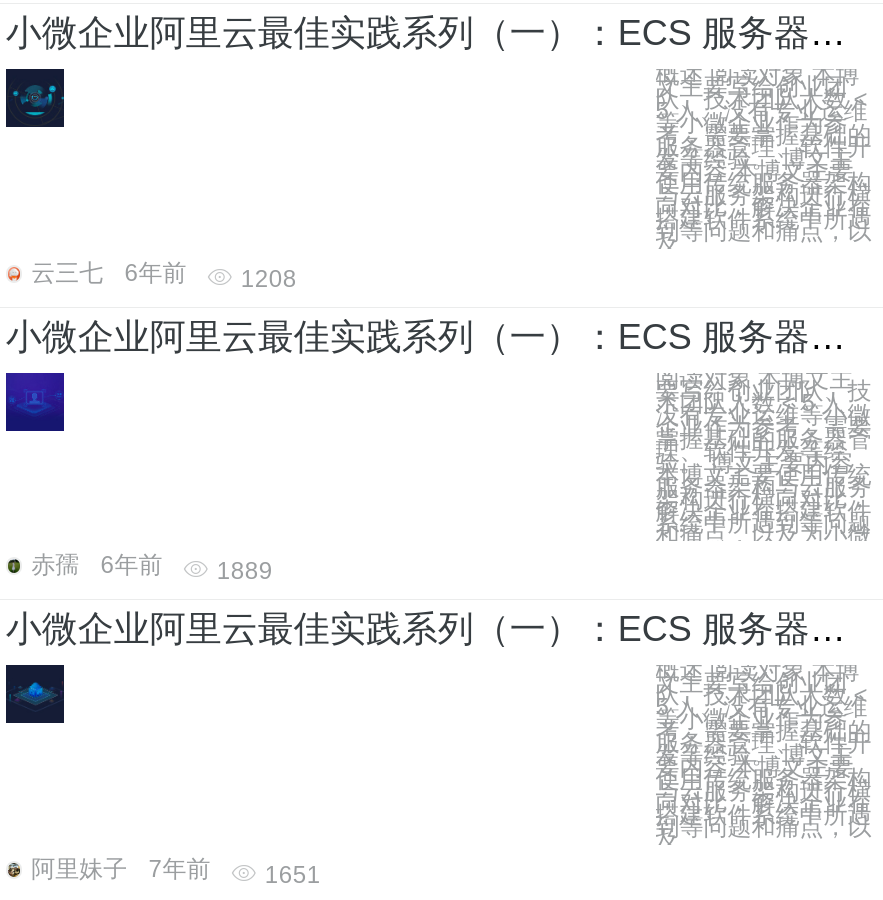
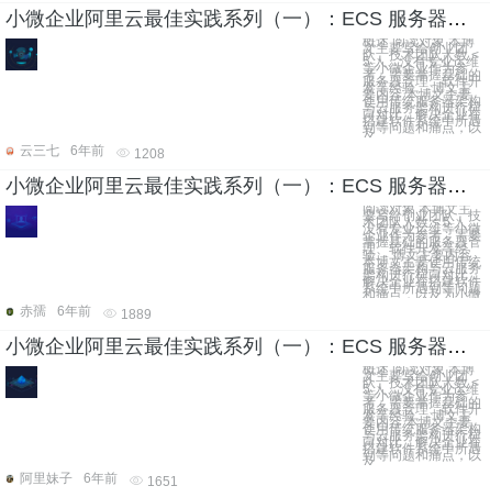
- 阿里妹子 7年前 1651
+ 阿里妹子 6年前 1651
